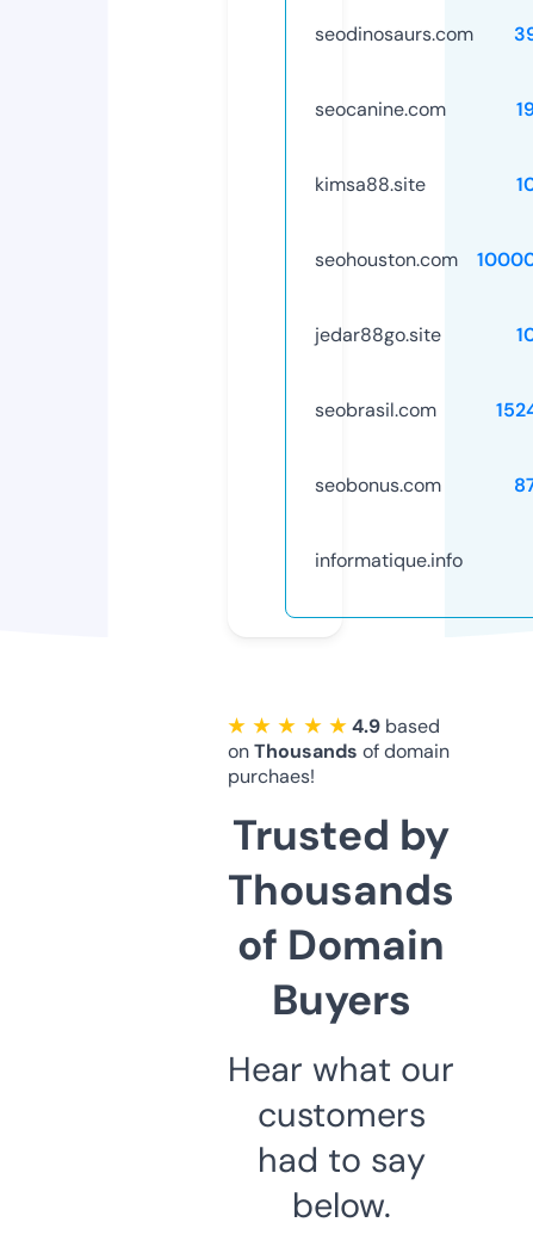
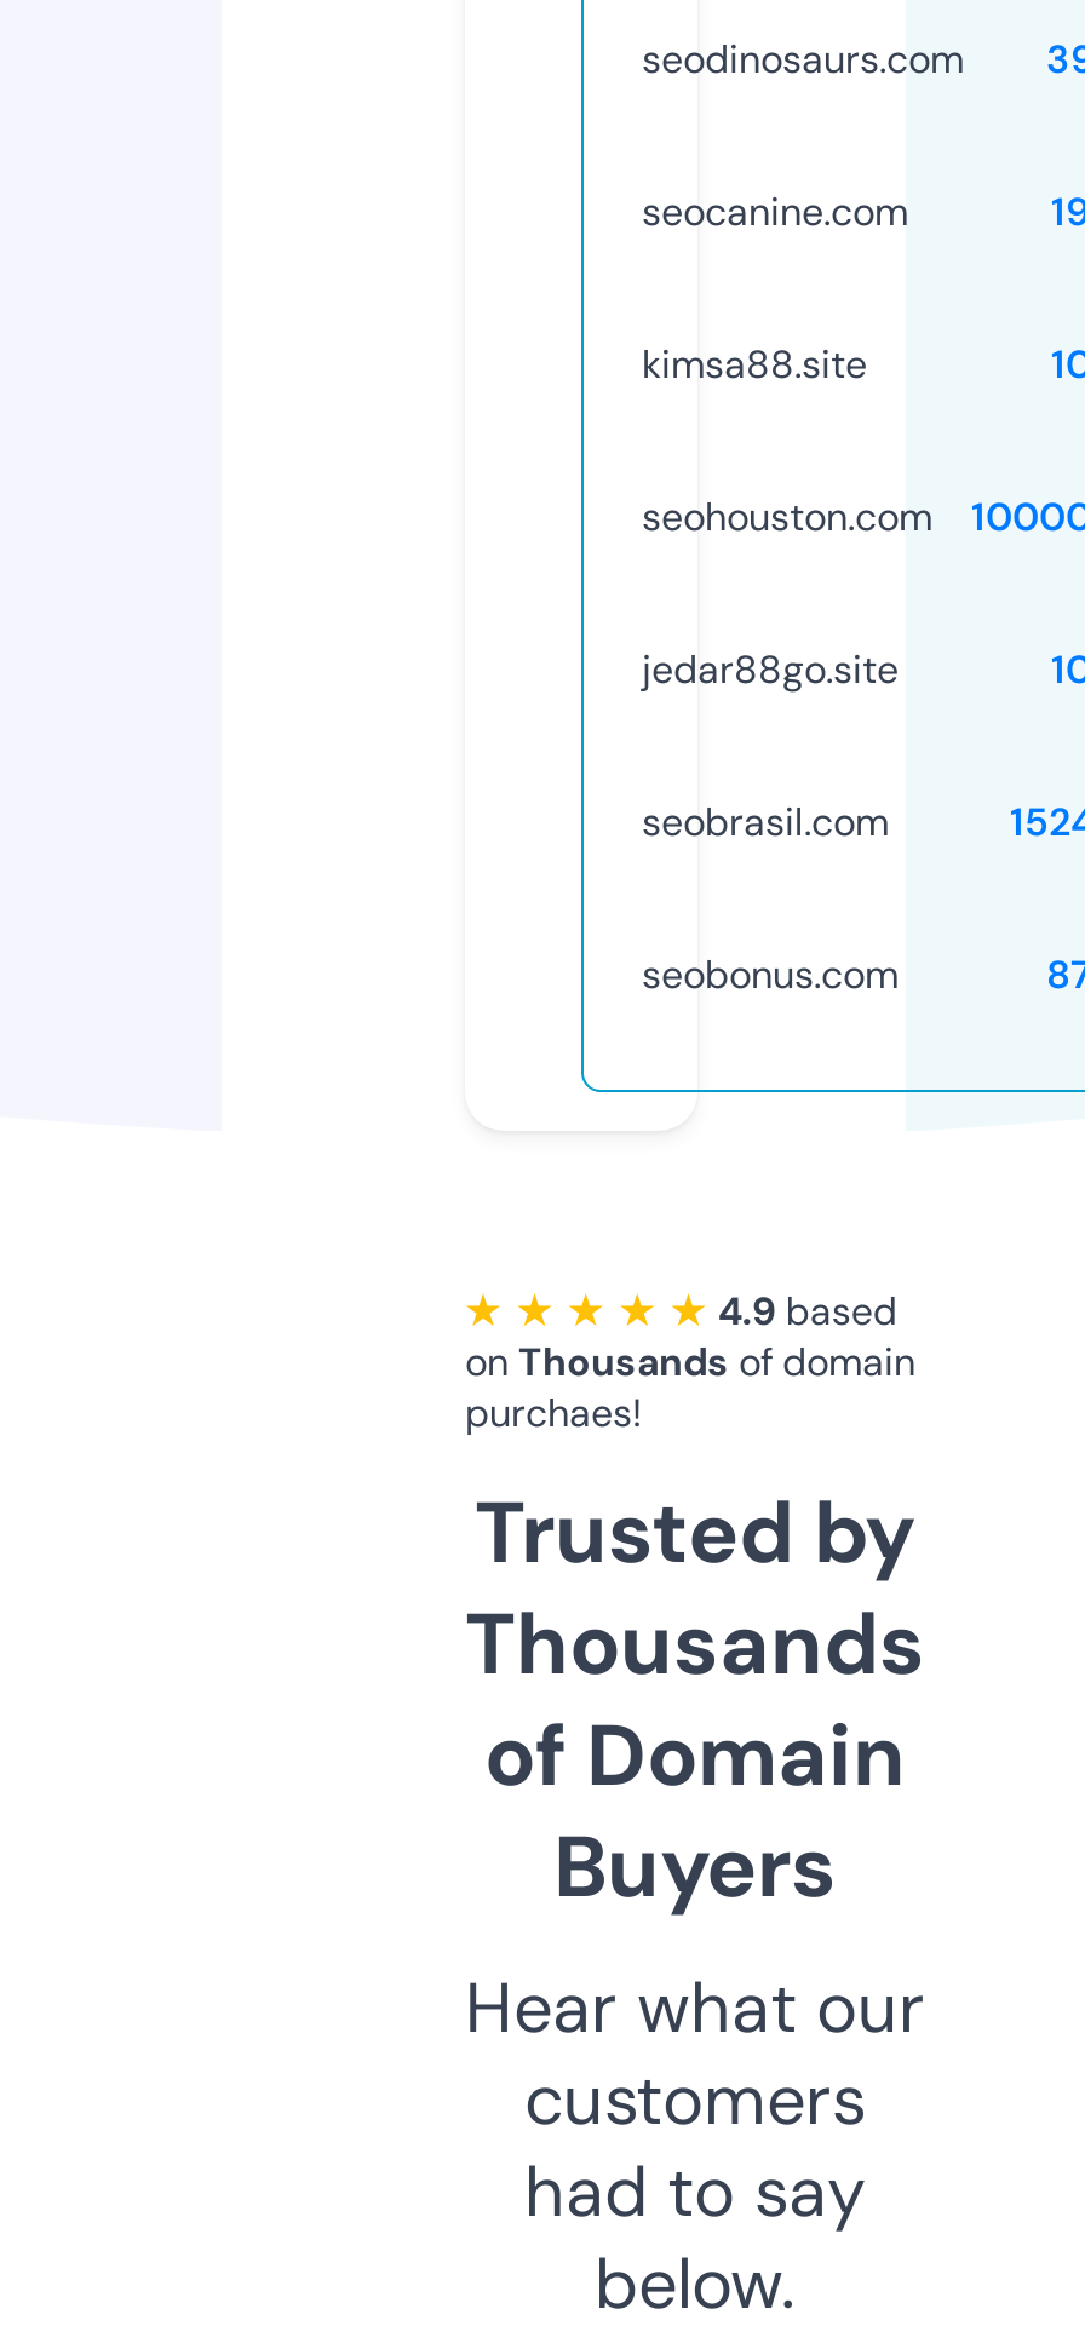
- informatique.info
